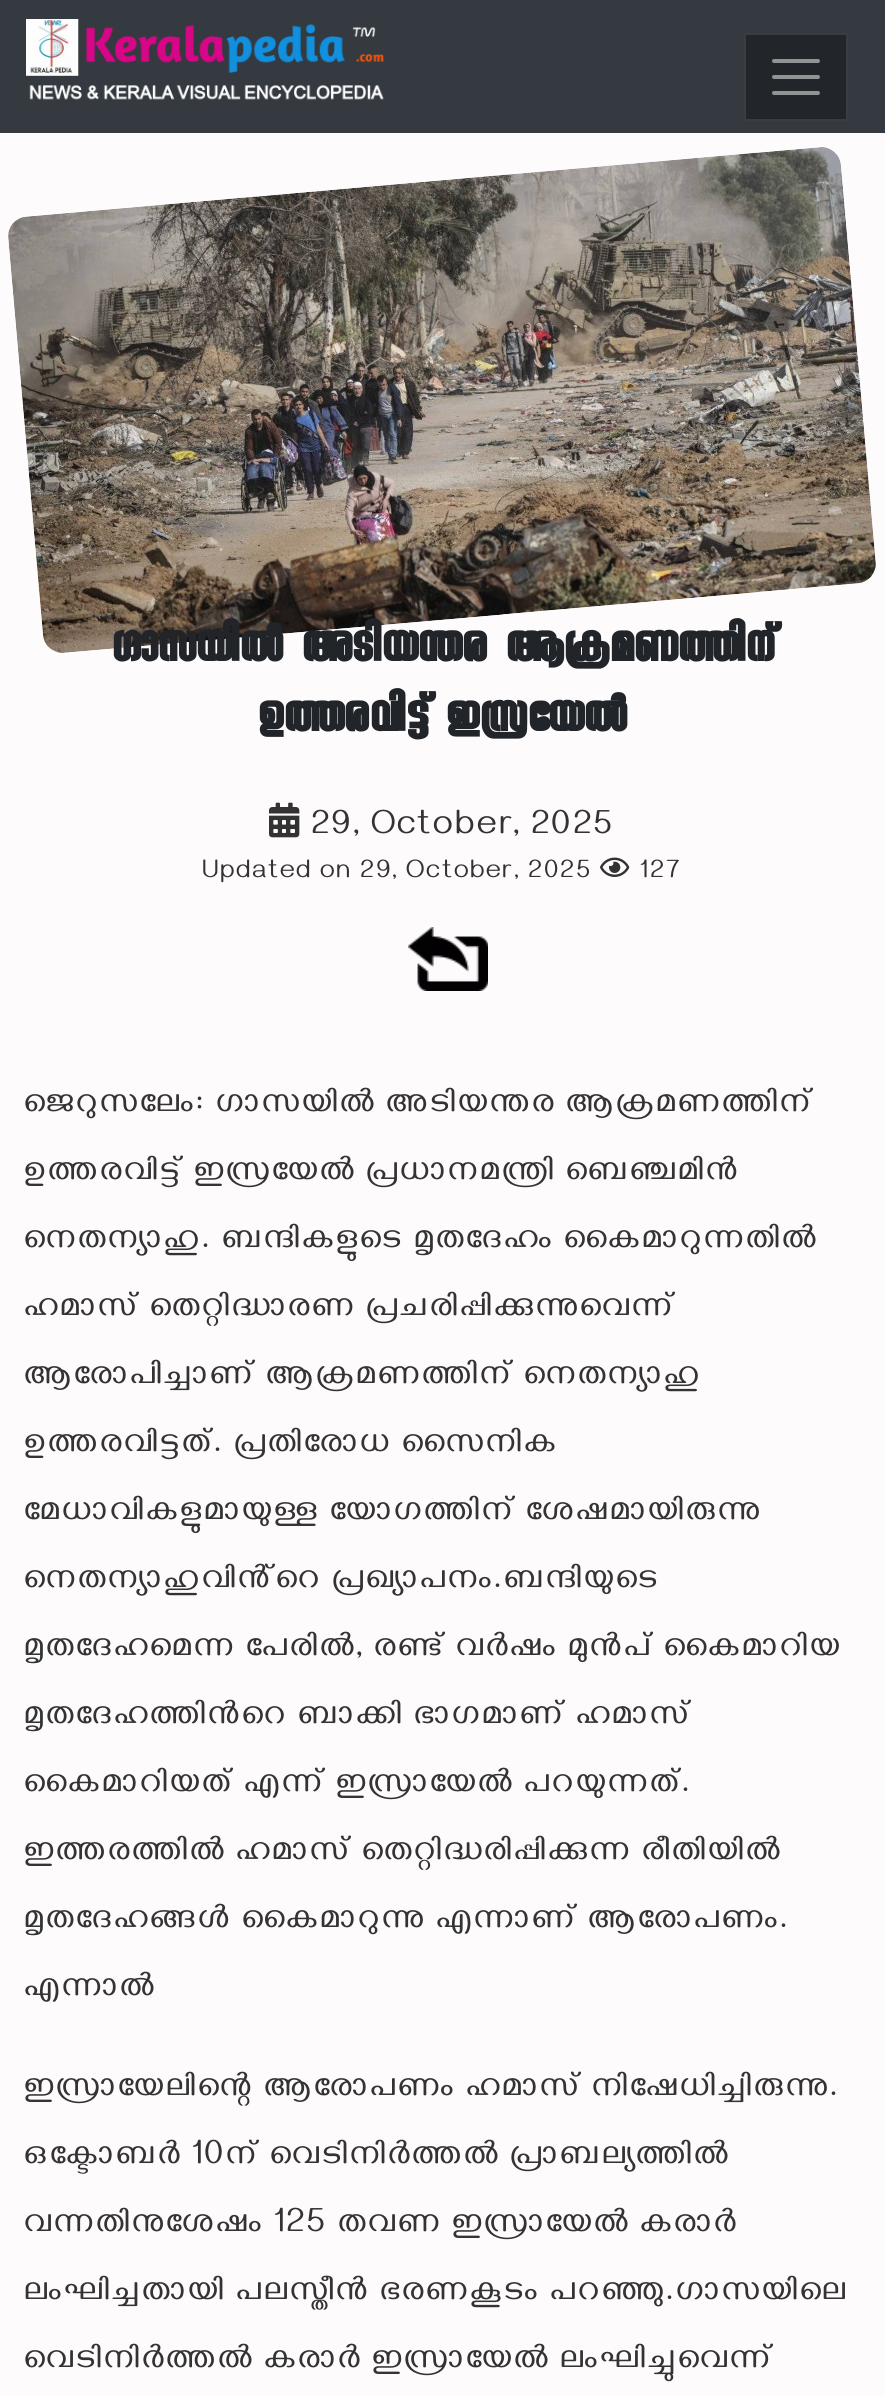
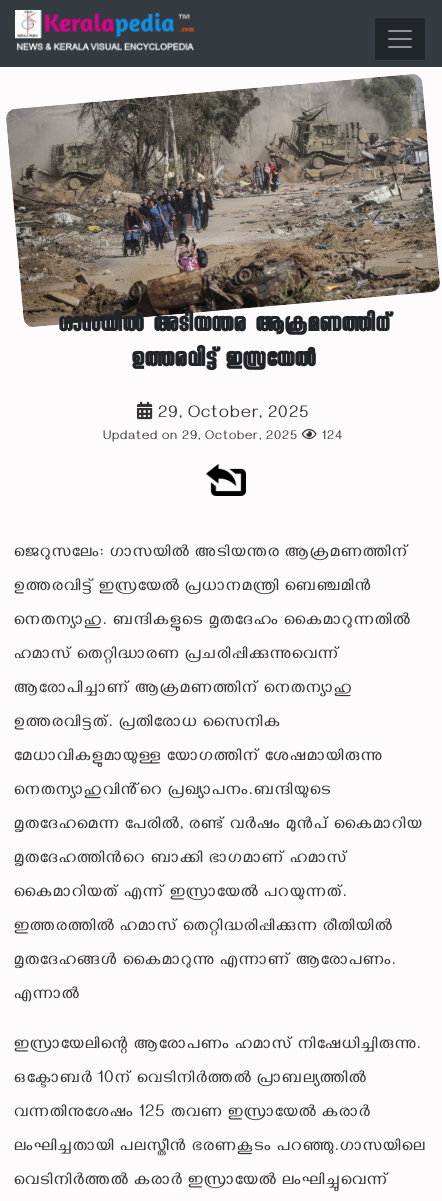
- Updated on 29, October, 2025 127
+ Updated on 29, October, 2025 124
